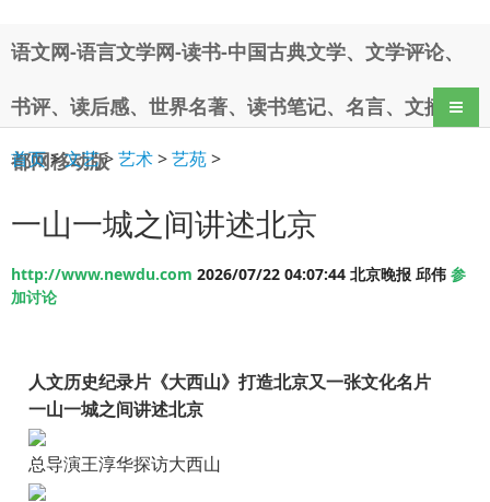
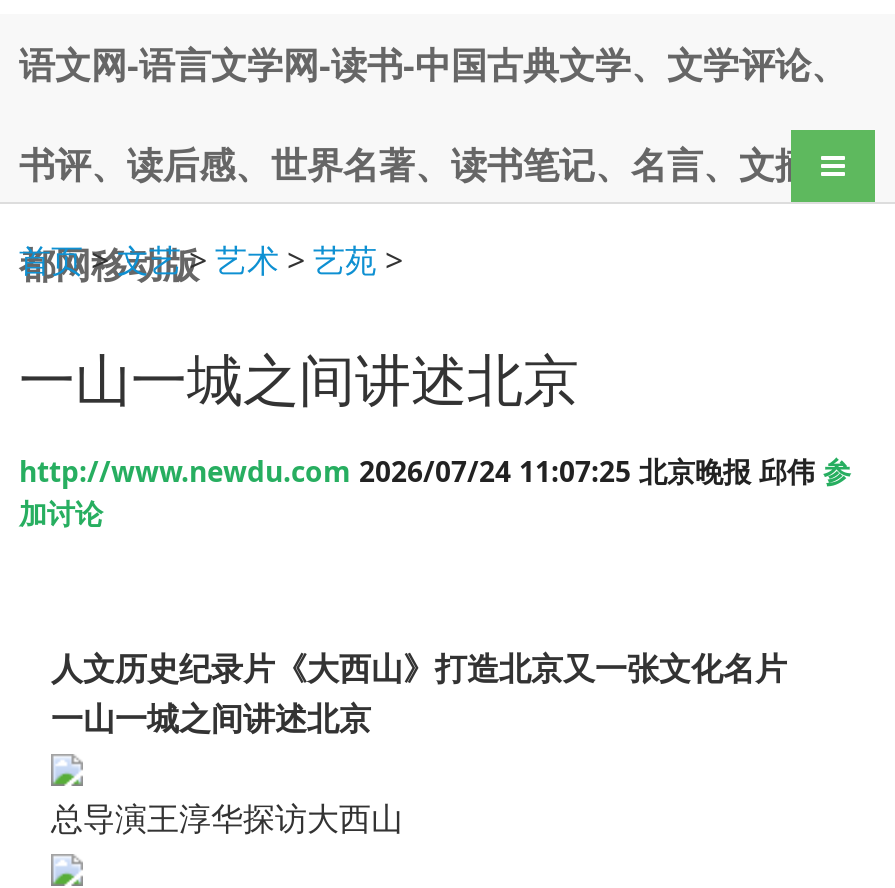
- http://www.newdu.com 2026/07/22 04:07:44 北京晚报 邱伟参
+ http://www.newdu.com 2026/07/24 11:07:25 北京晚报 邱伟参
